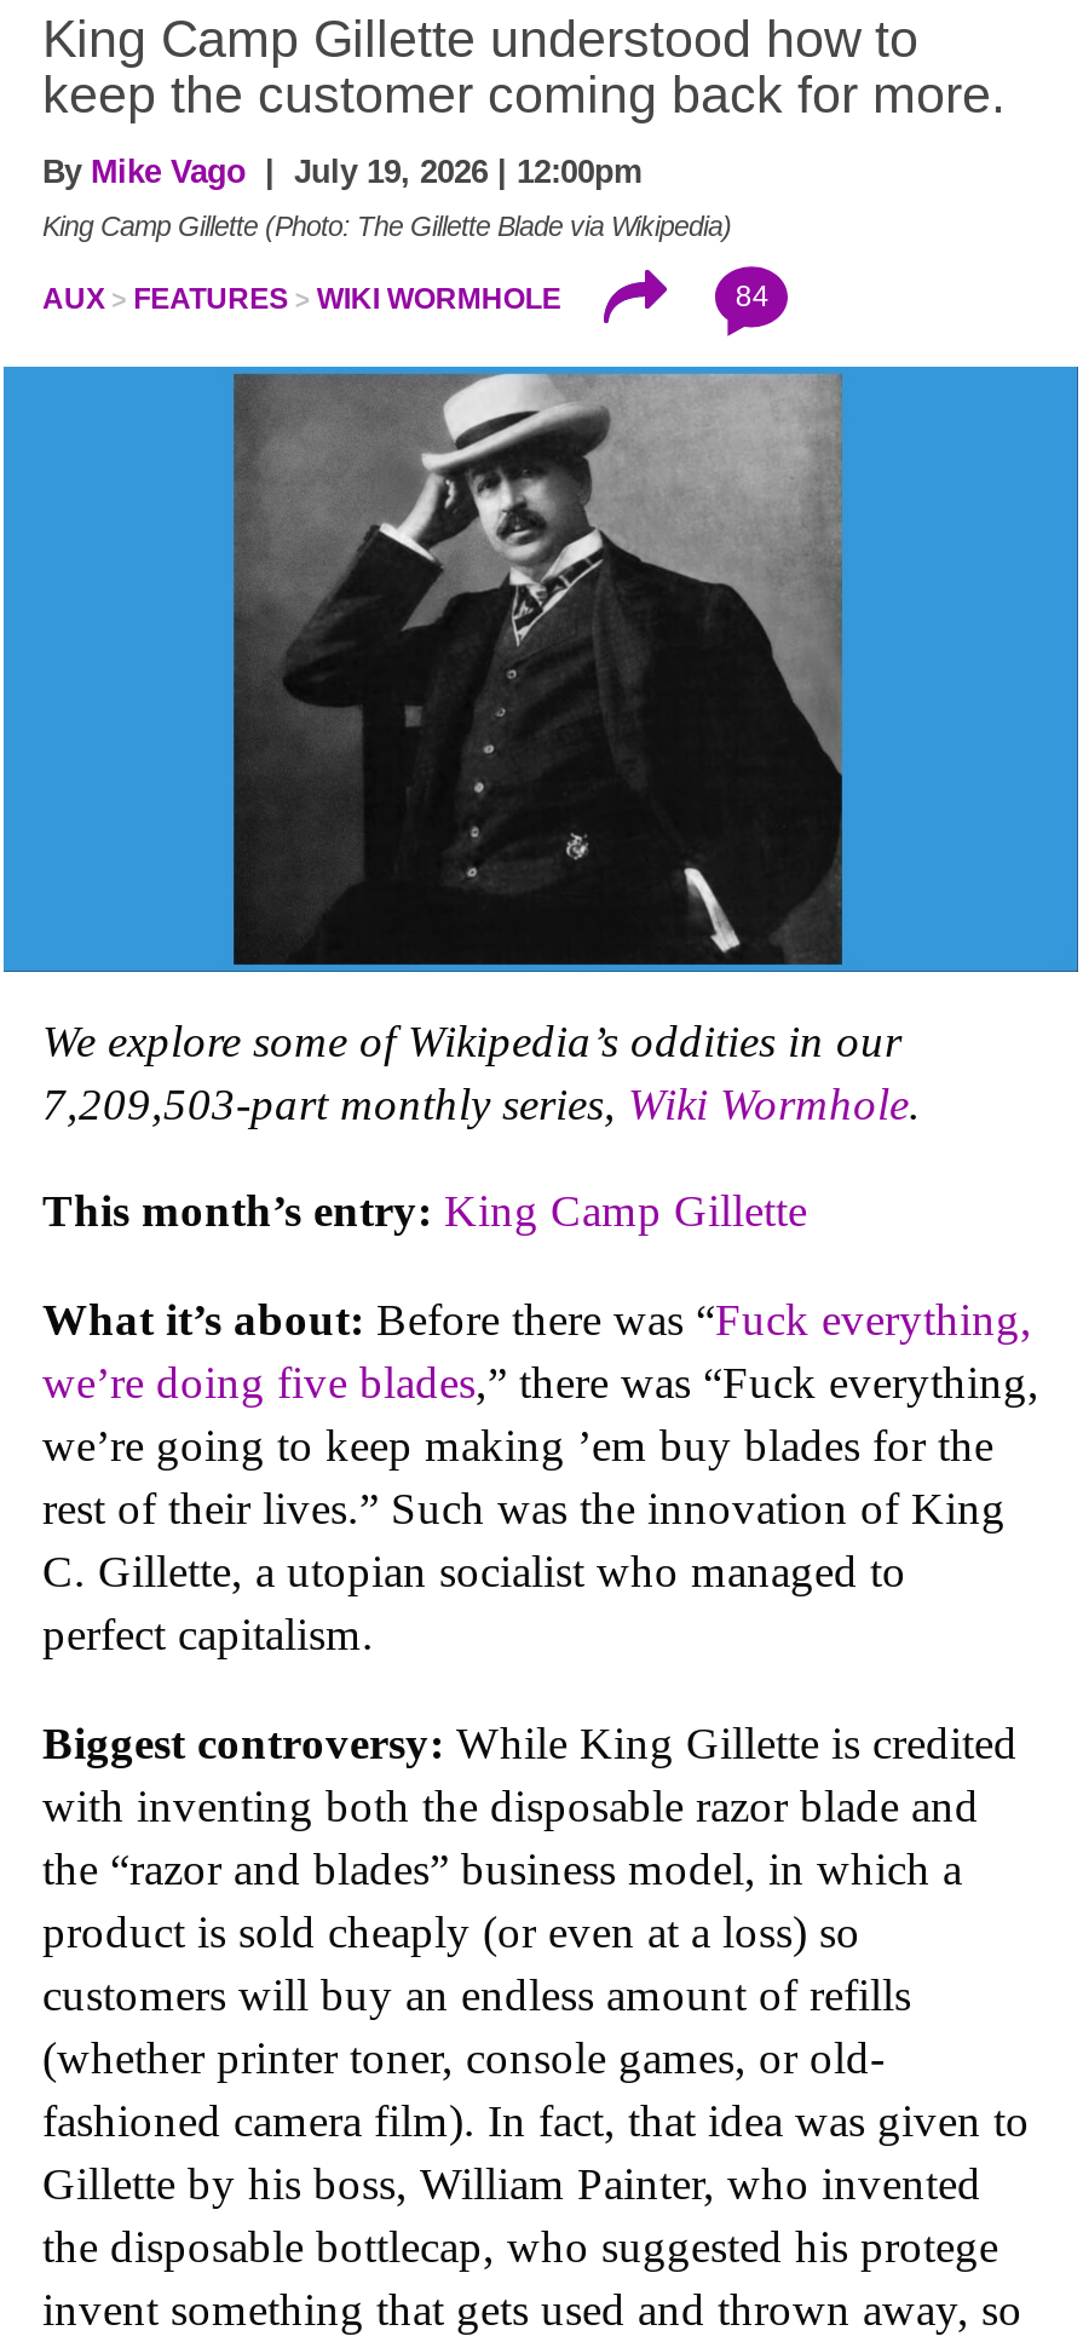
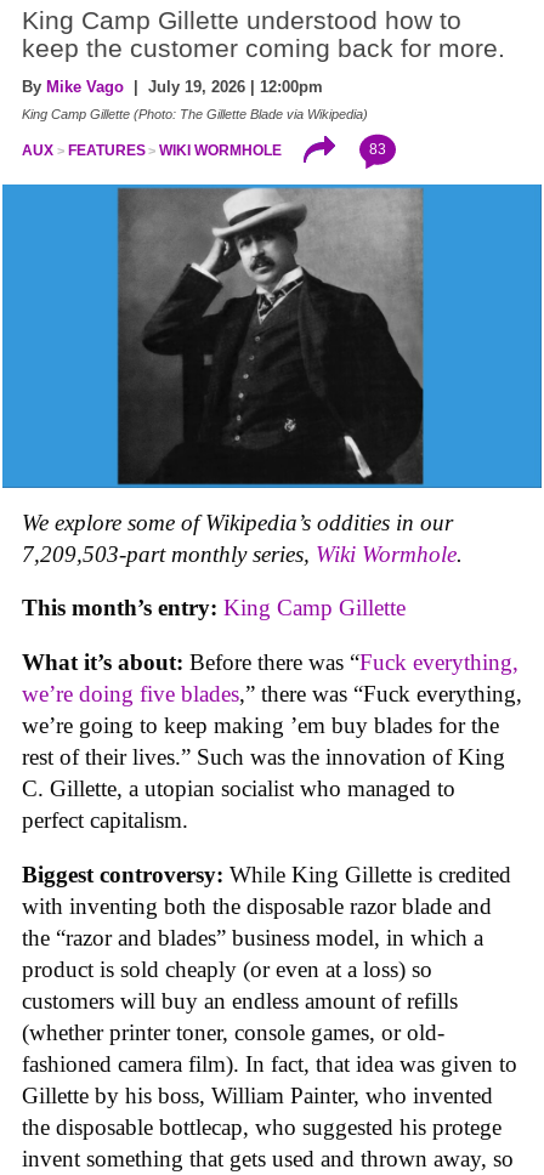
- 84
+ 83
